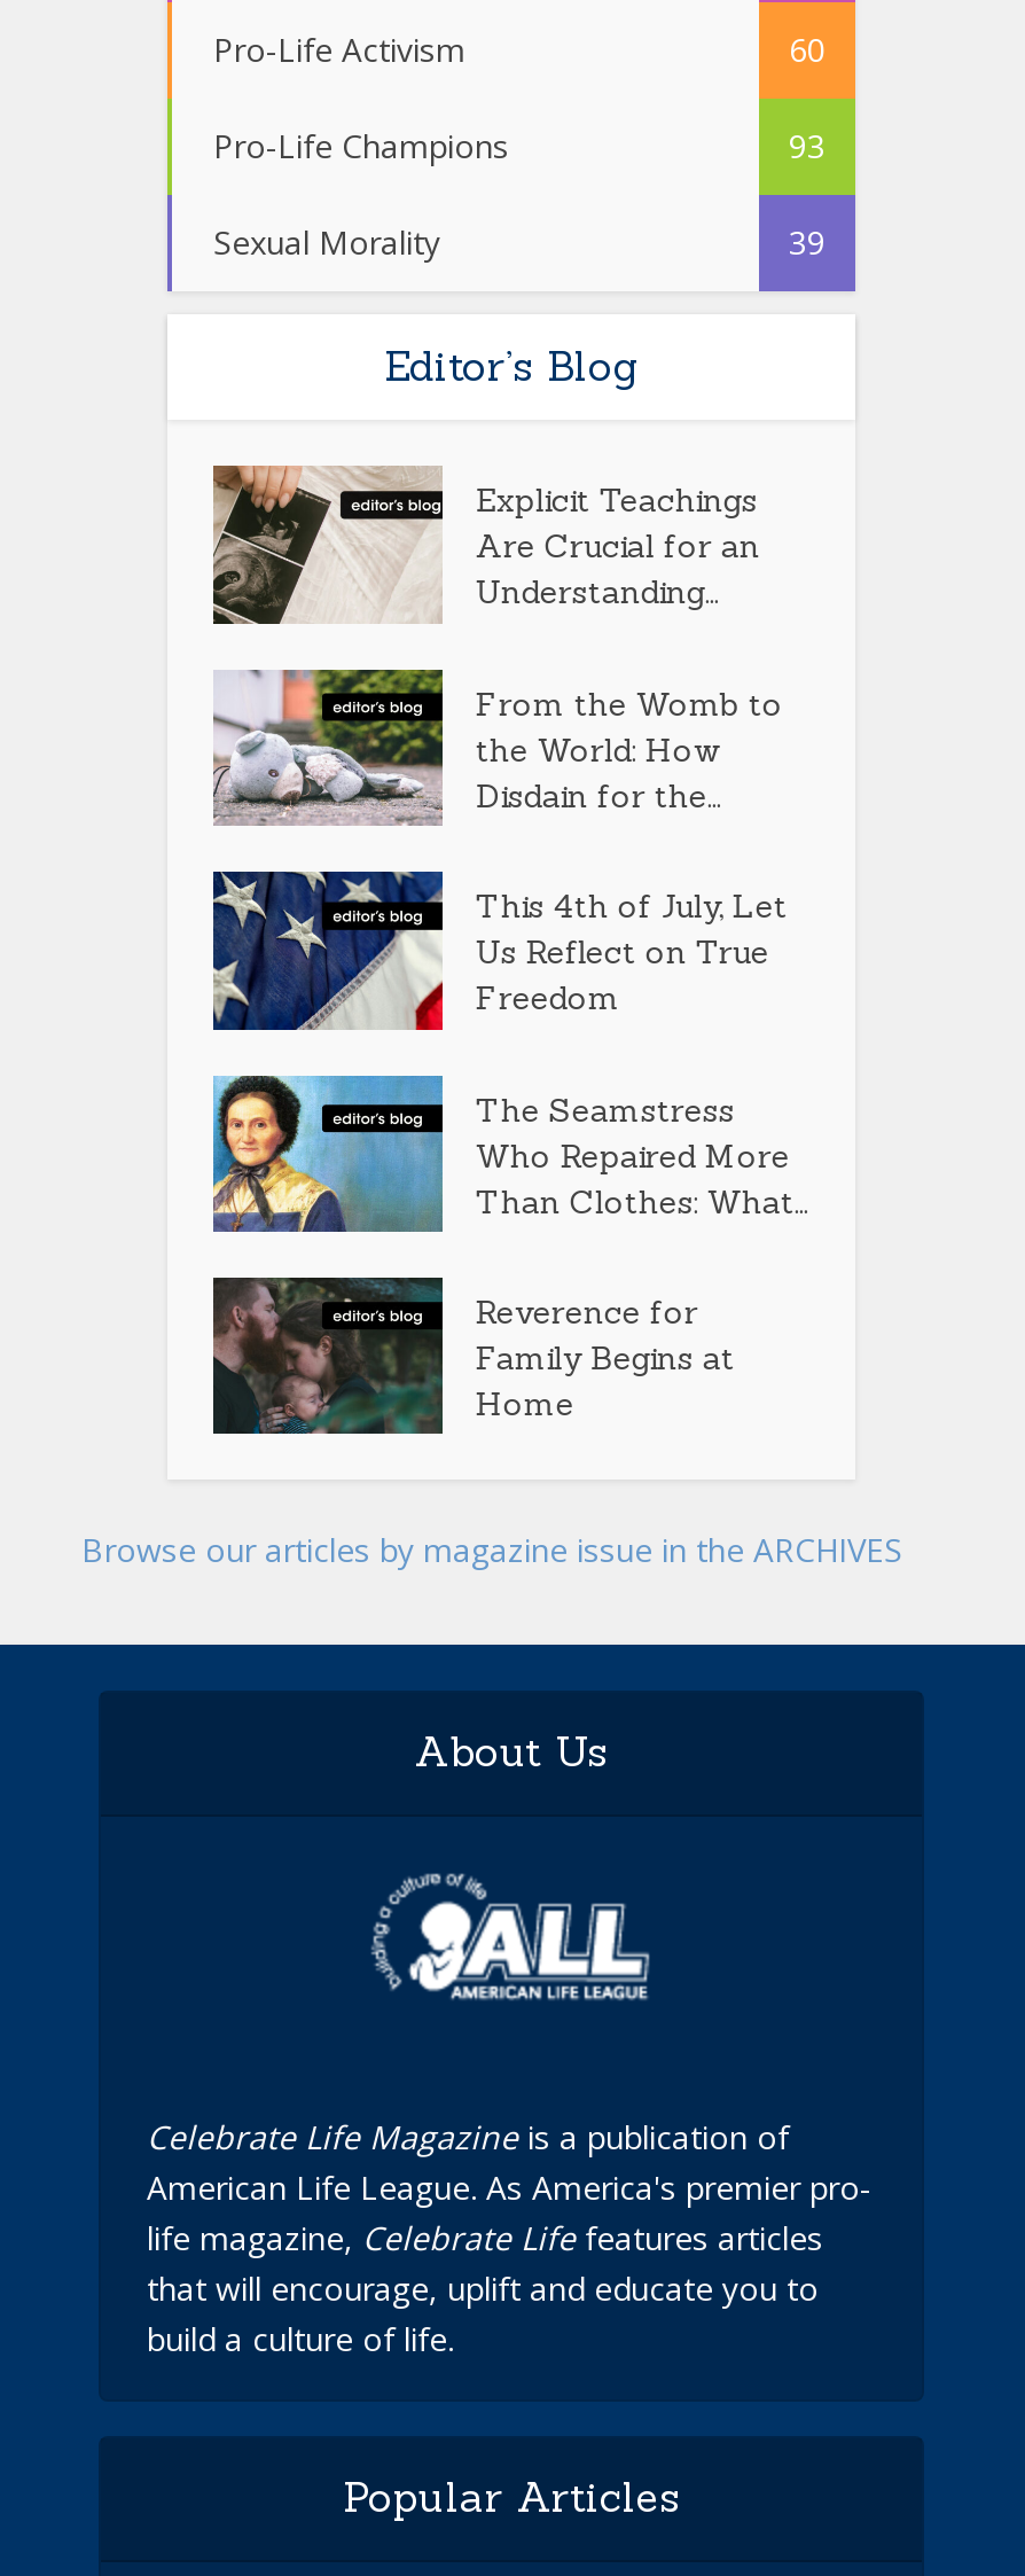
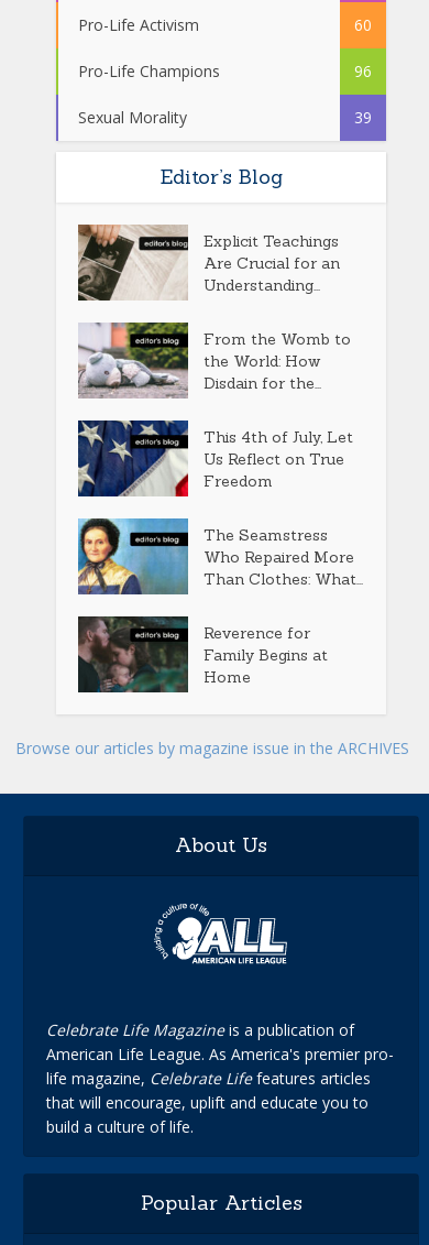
- 93
+ 96
